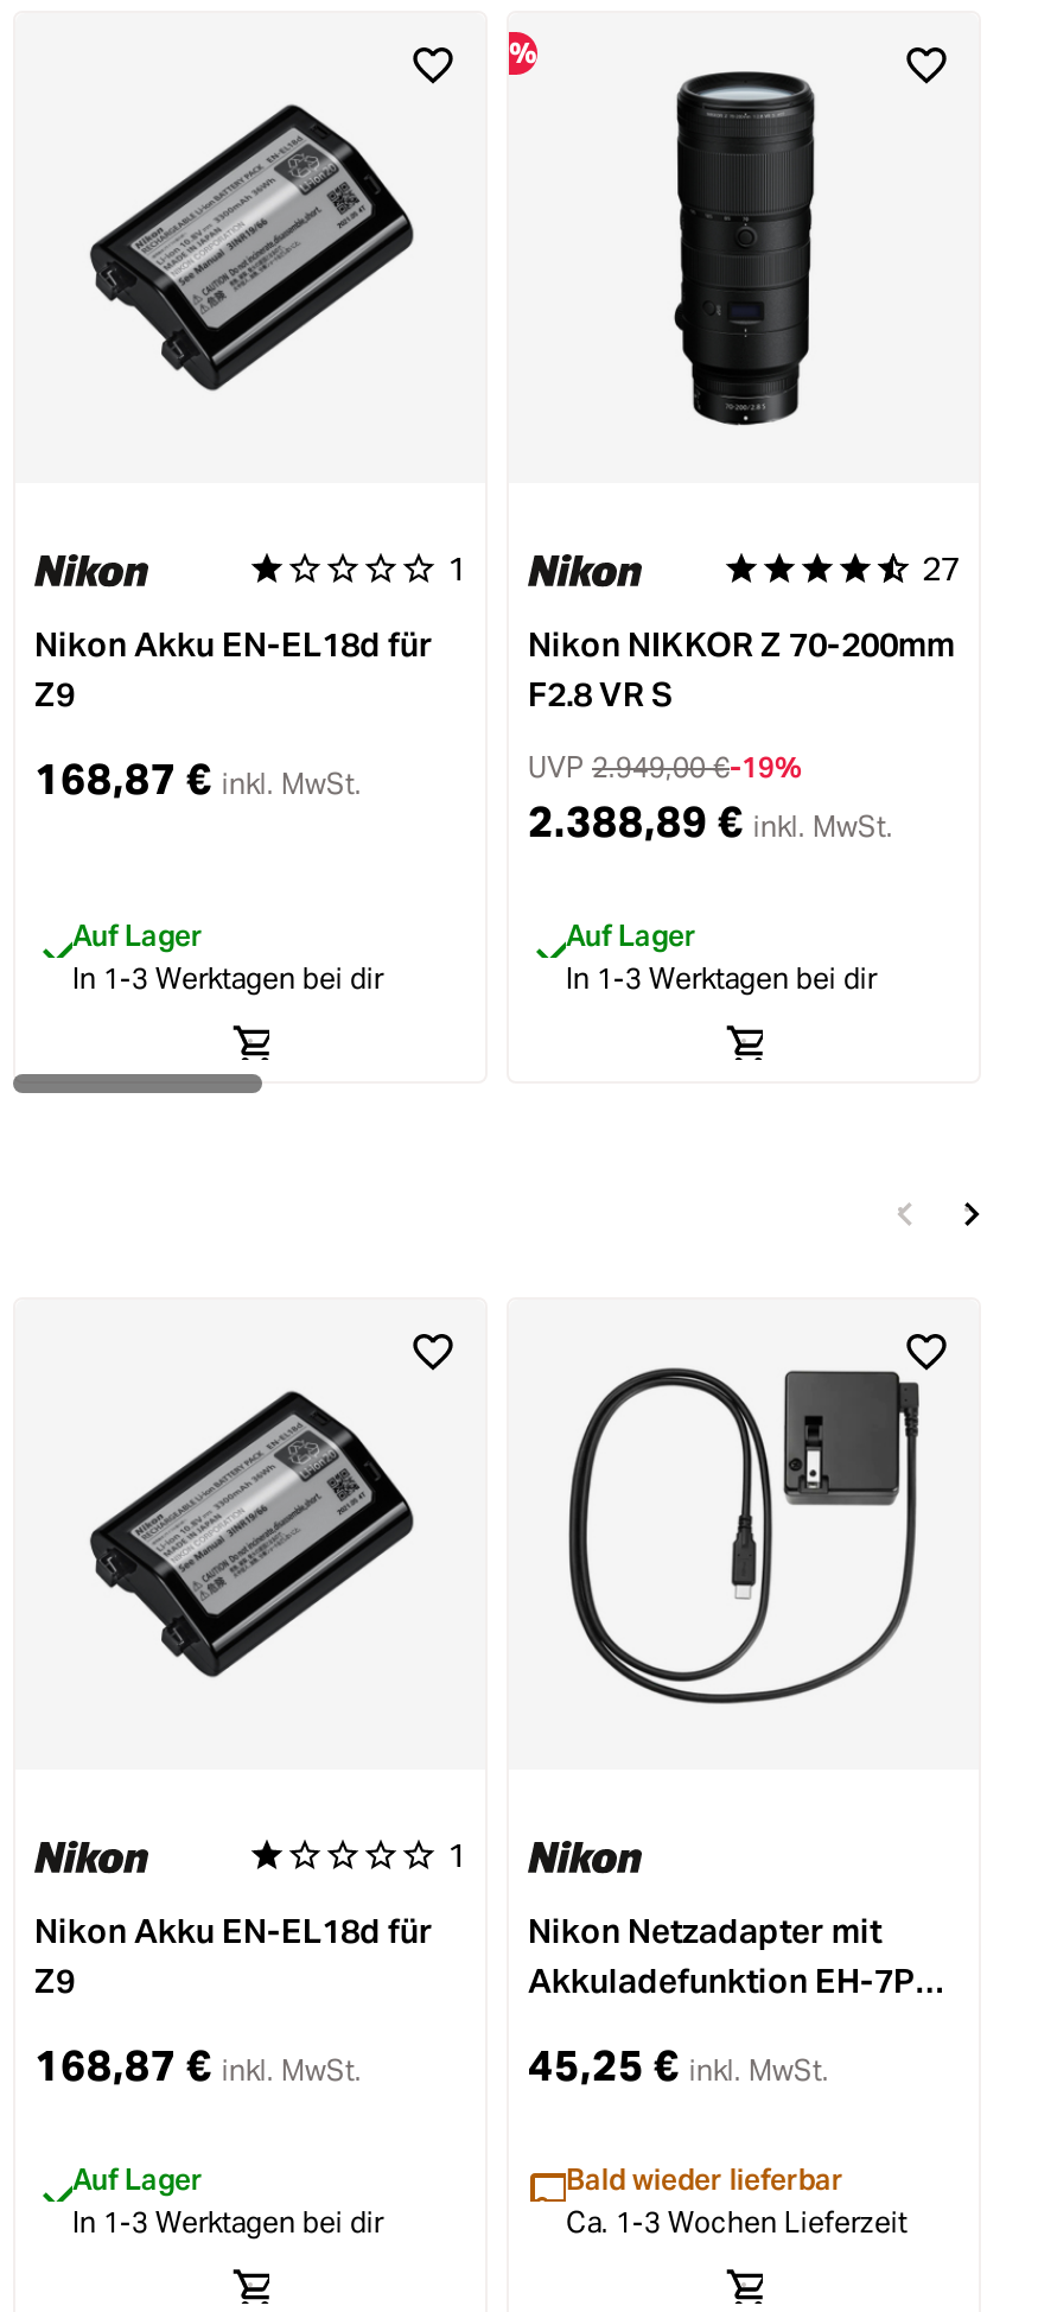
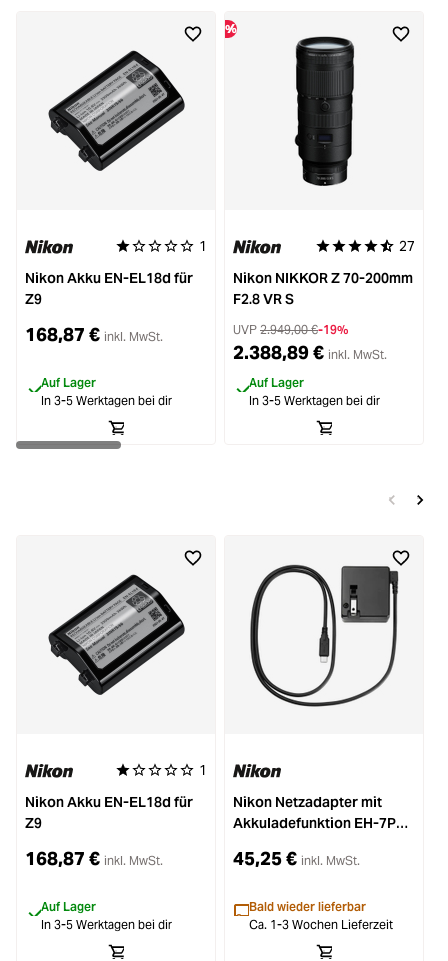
- In 1-3 Werktagen bei dir
+ In 3-5 Werktagen bei dir

- In 1-3 Werktagen bei dir
+ In 3-5 Werktagen bei dir

- In 1-3 Werktagen bei dir
+ In 3-5 Werktagen bei dir
